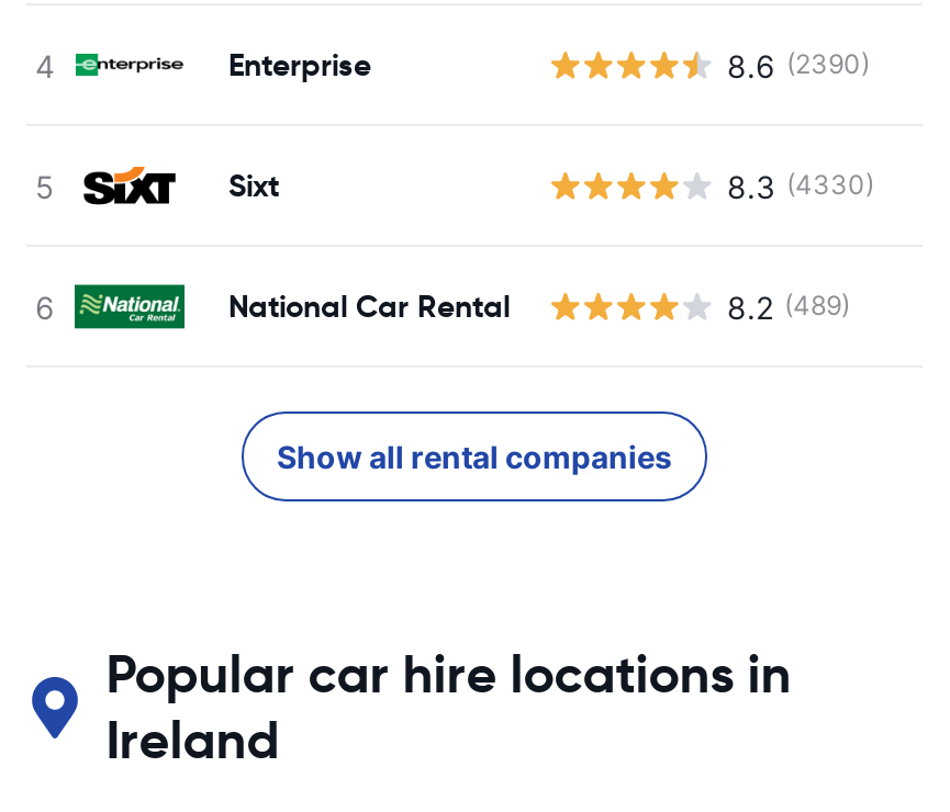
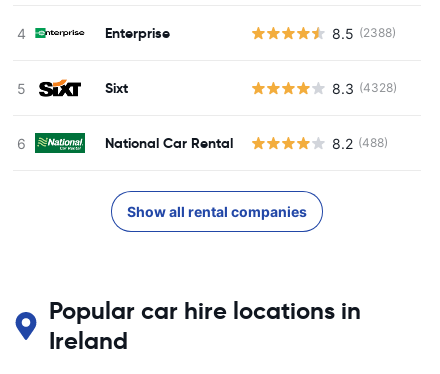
- 8.6 (2390)
+ 8.5 (2388)

- 8.3 (4330)
+ 8.3 (4328)

- 8.2 (489)
+ 8.2 (488)
